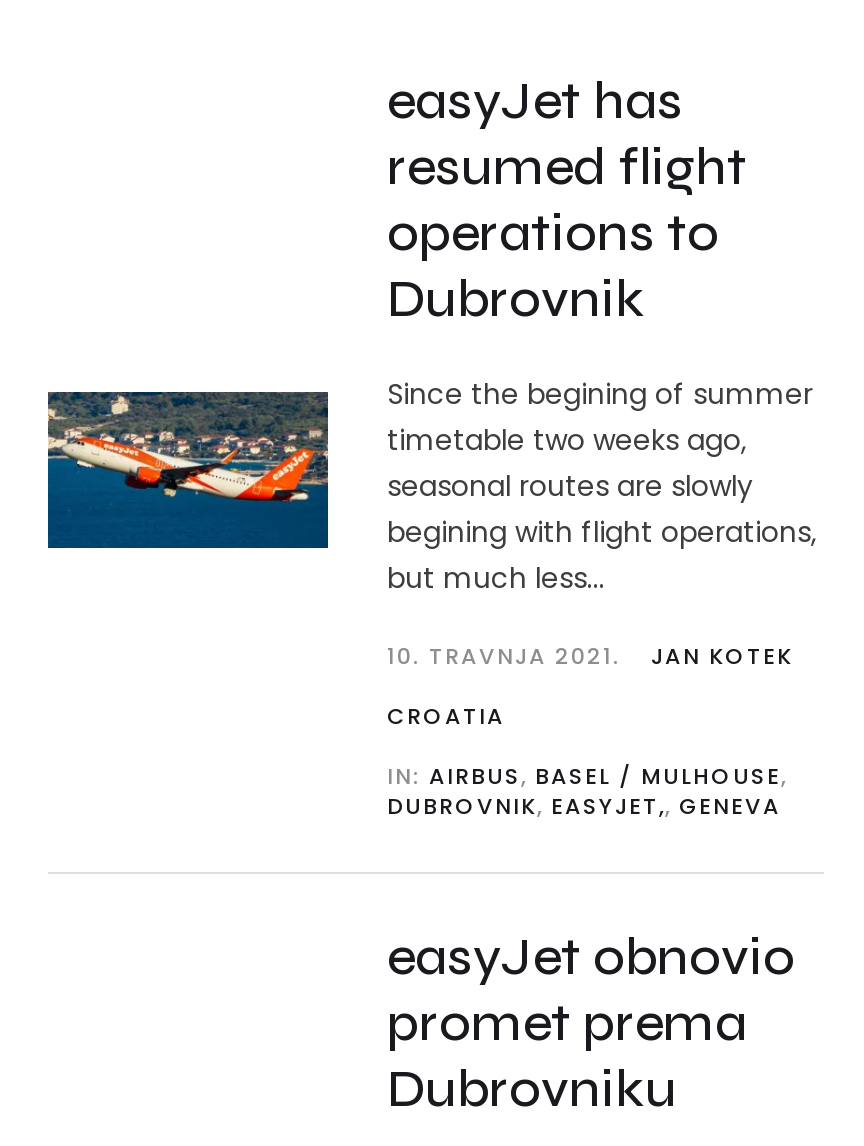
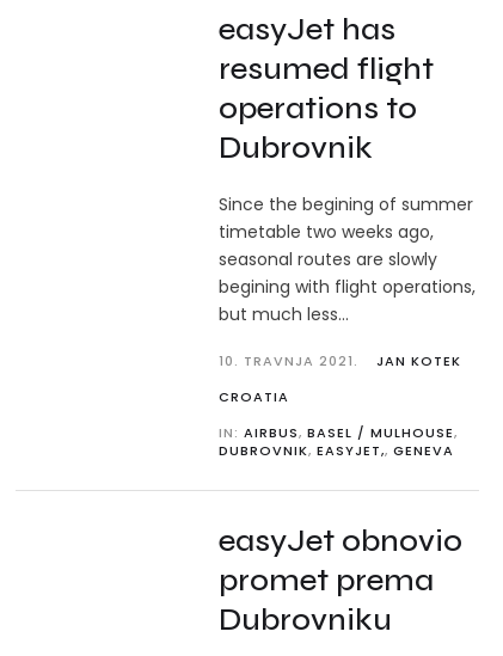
- [image]
